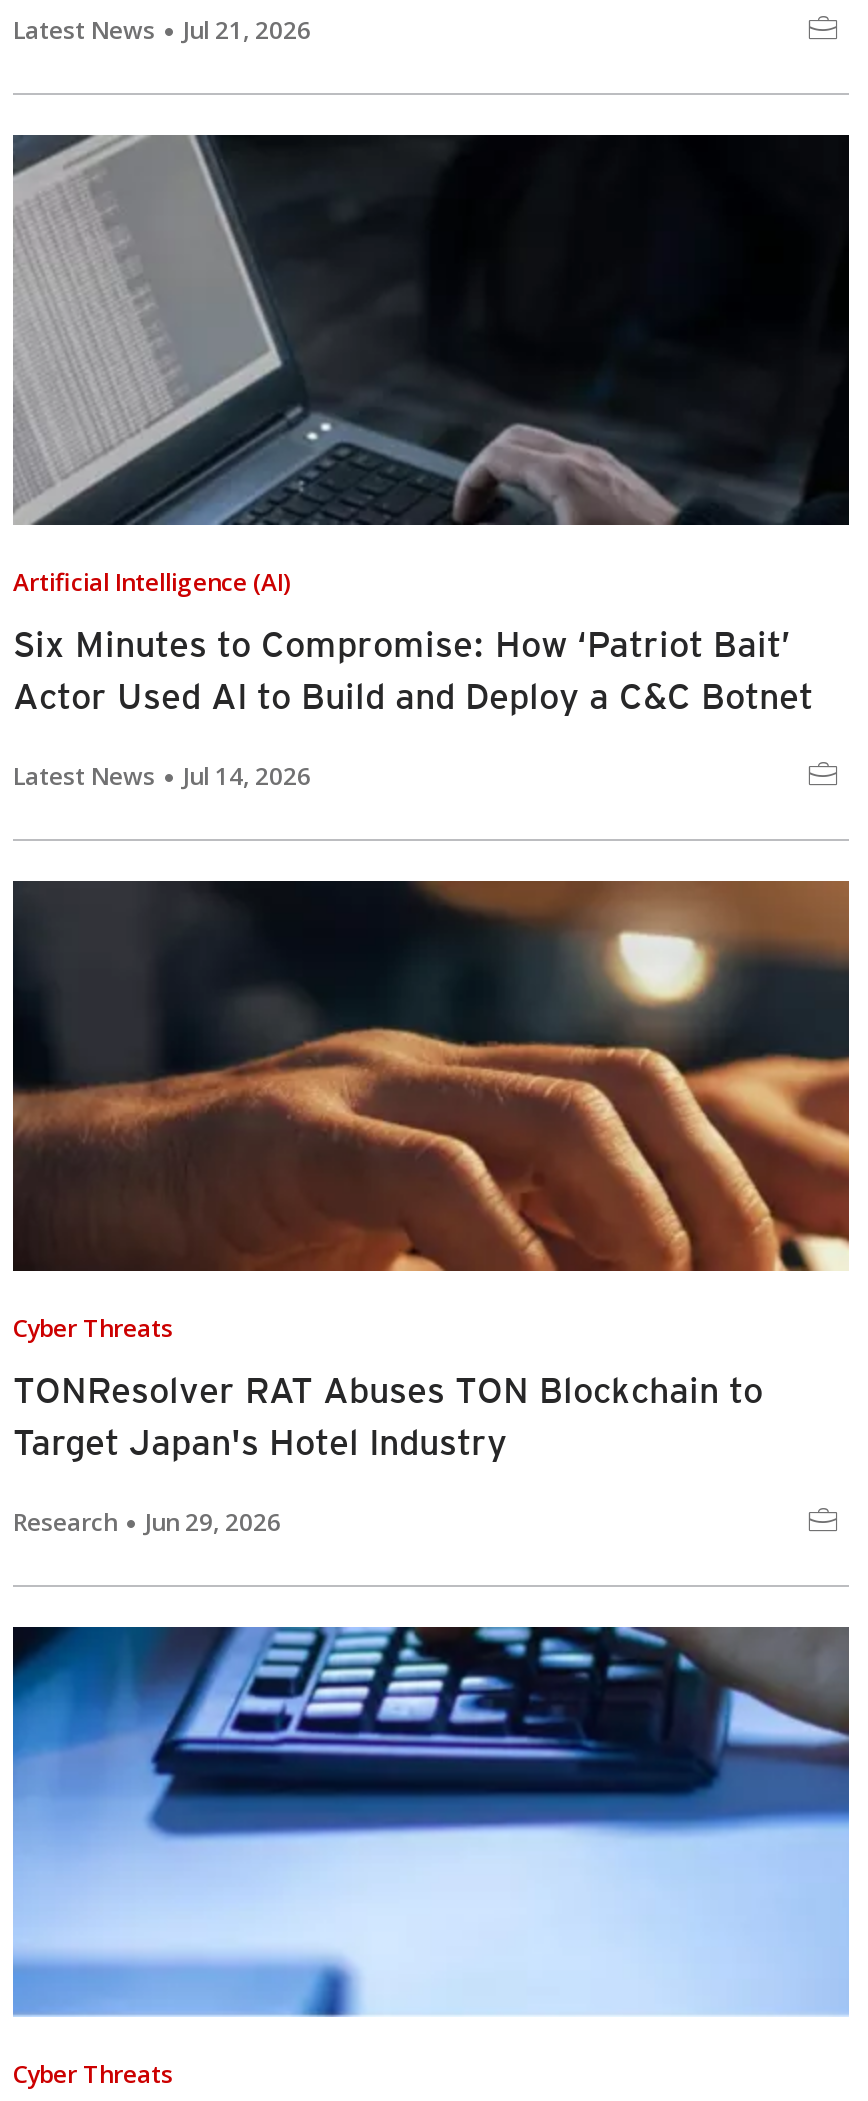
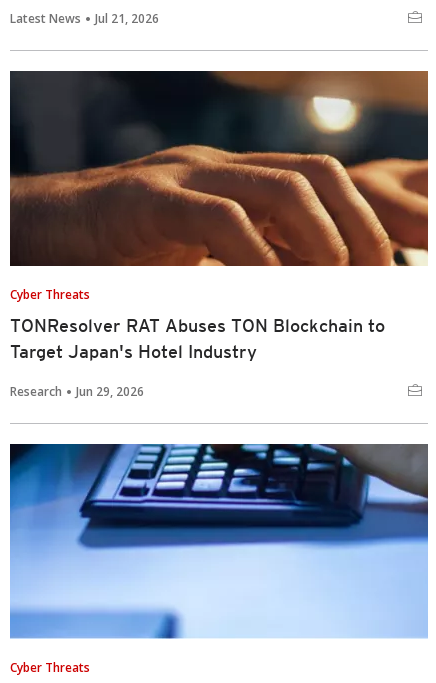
- [image]
- Artificial Intelligence (AI)
- Six Minutes to Compromise: How ‘Patriot Bait’
- Actor Used AI to Build and Deploy a C&C Botnet
- Latest News
- Jul 14, 2026
